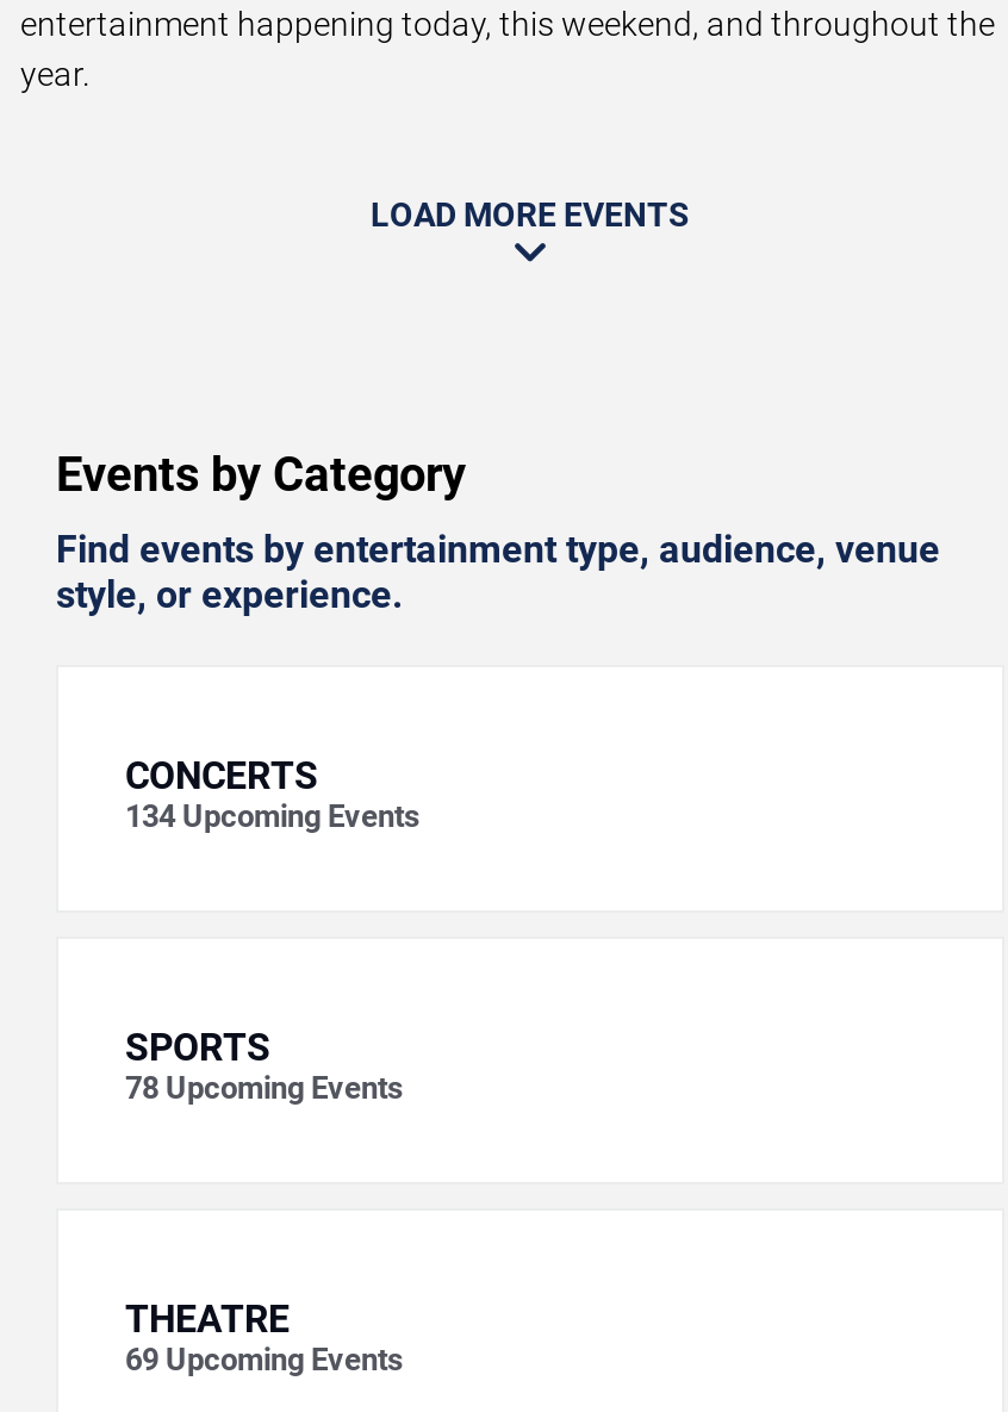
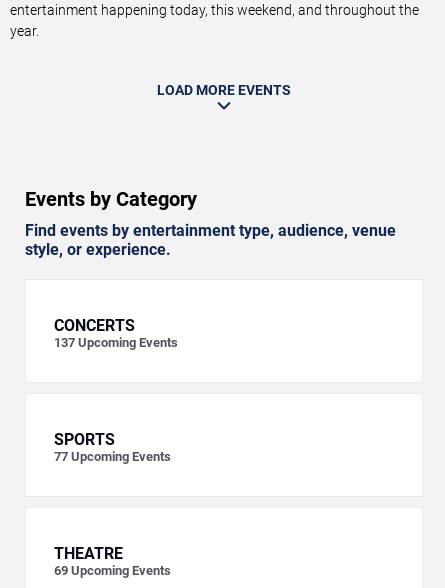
- 134 Upcoming Events
+ 137 Upcoming Events

- 78 Upcoming Events
+ 77 Upcoming Events
